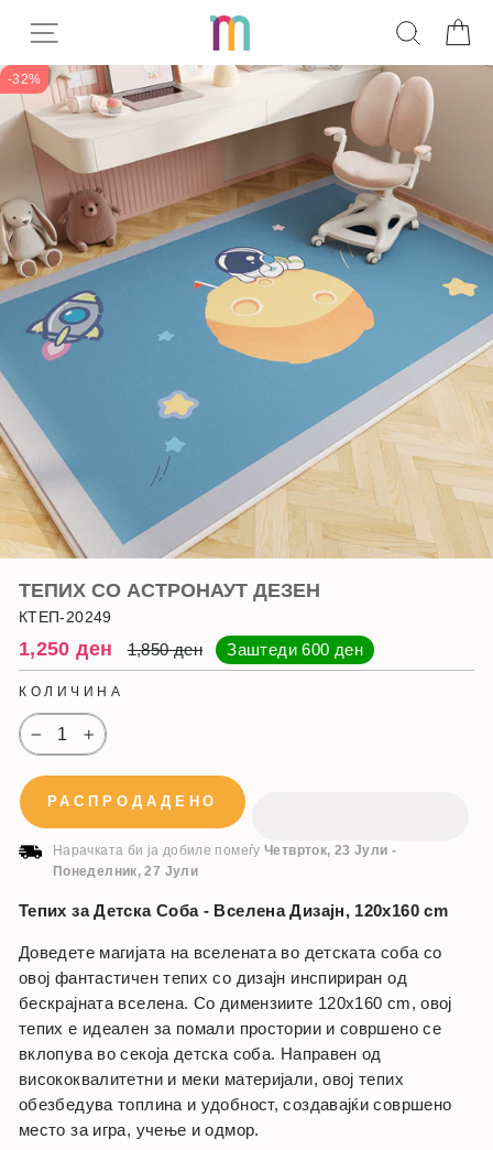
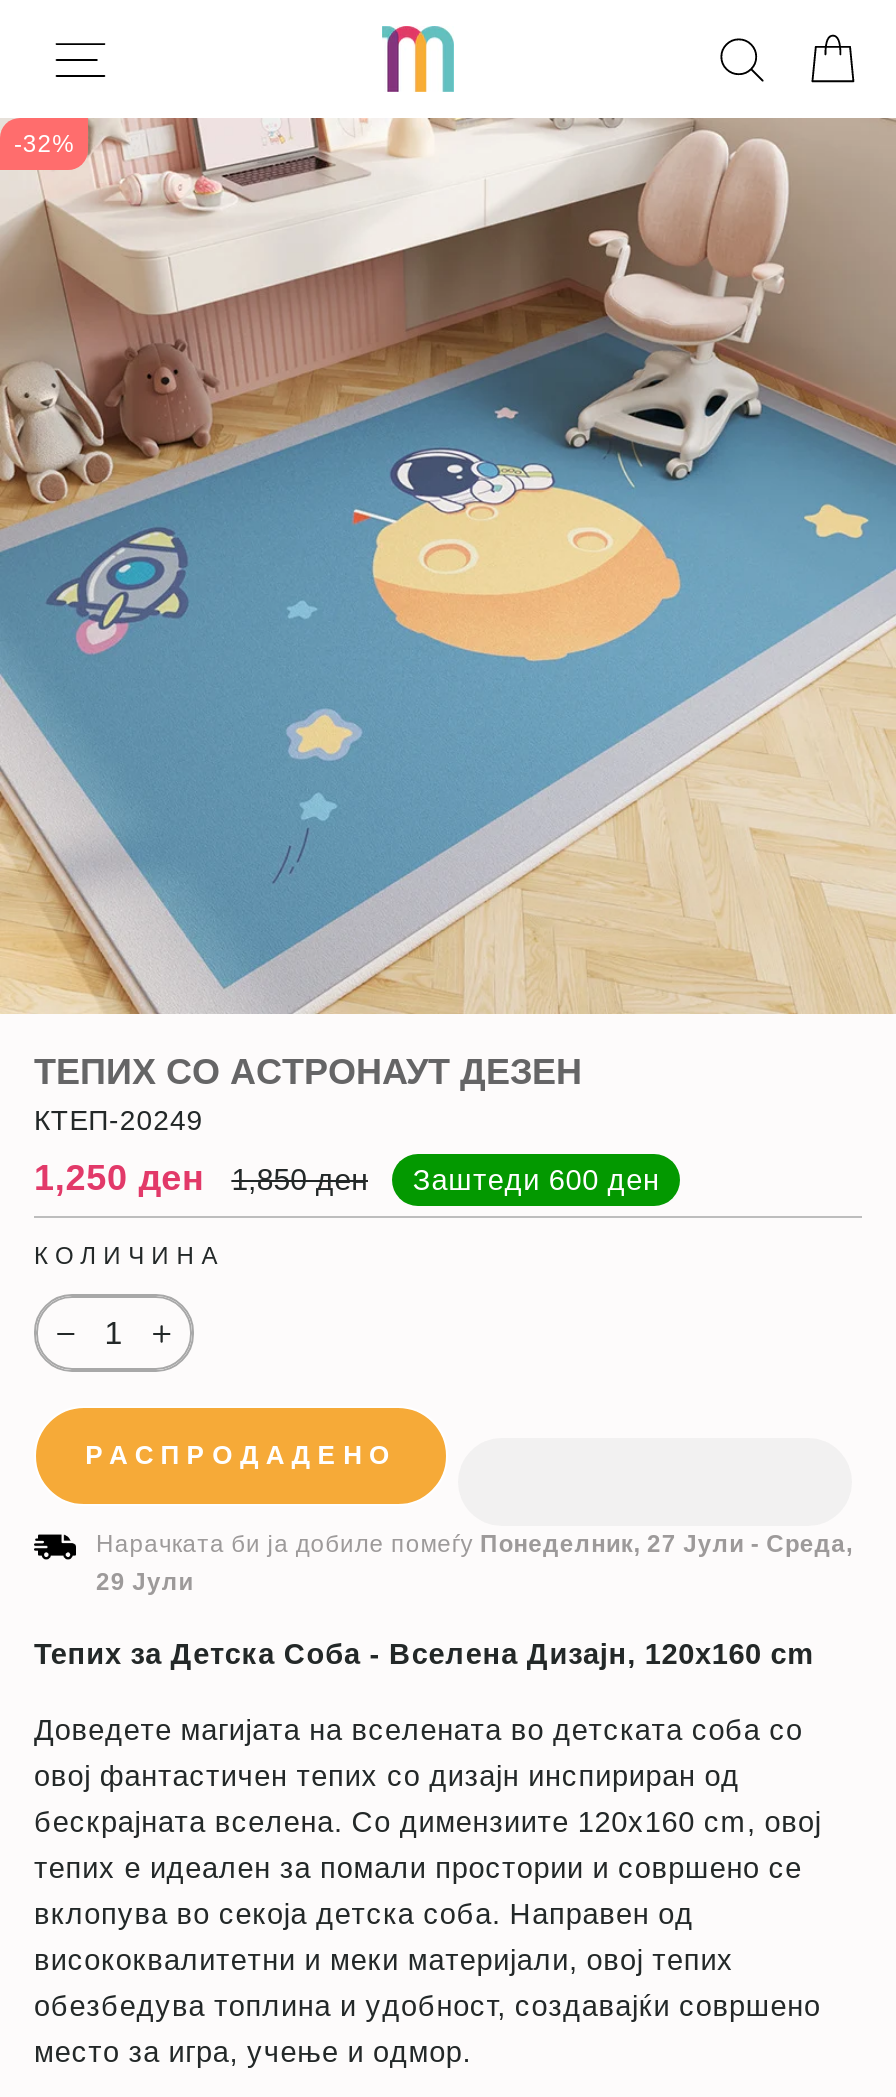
- Нарачката би ја добиле помеѓу Четврток, 23 Јули -
- Понеделник, 27 Јули
+ Нарачката би ја добиле помеѓу Понеделник, 27 Јули - Среда,
+ 29 Јули
